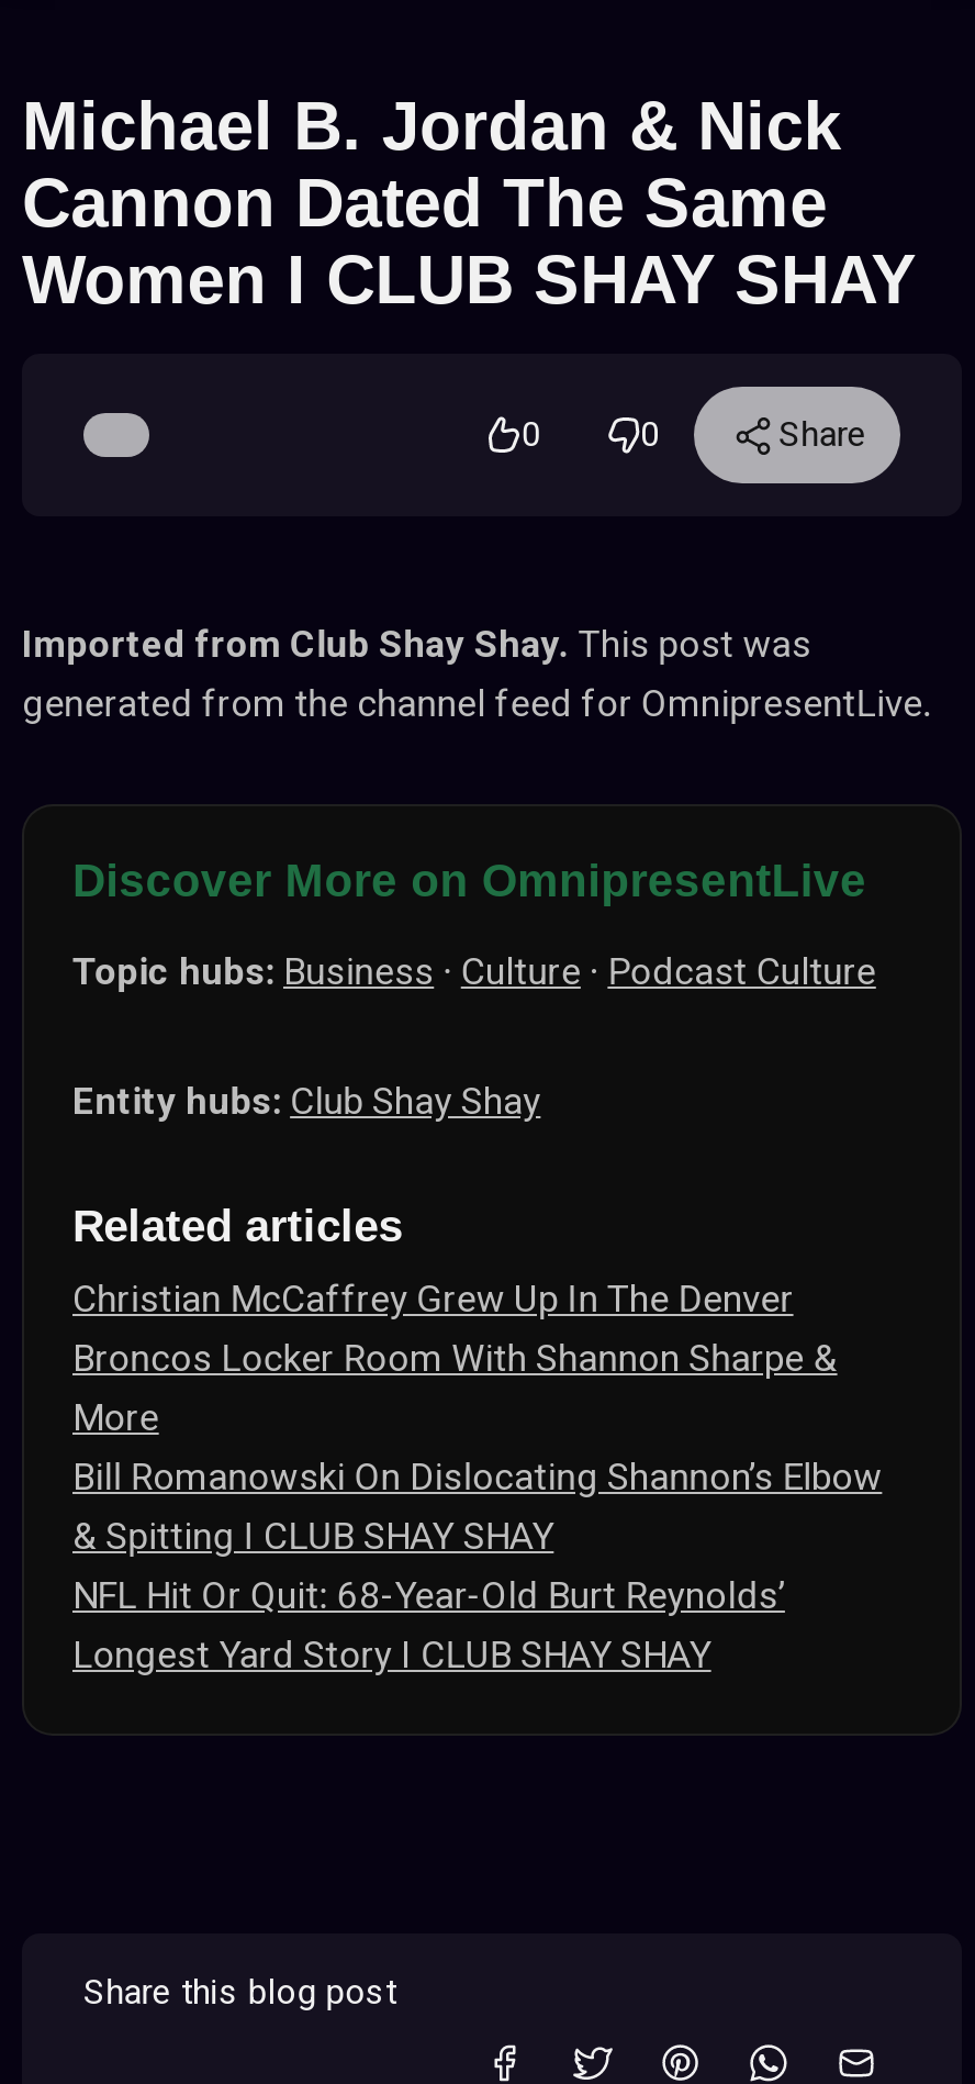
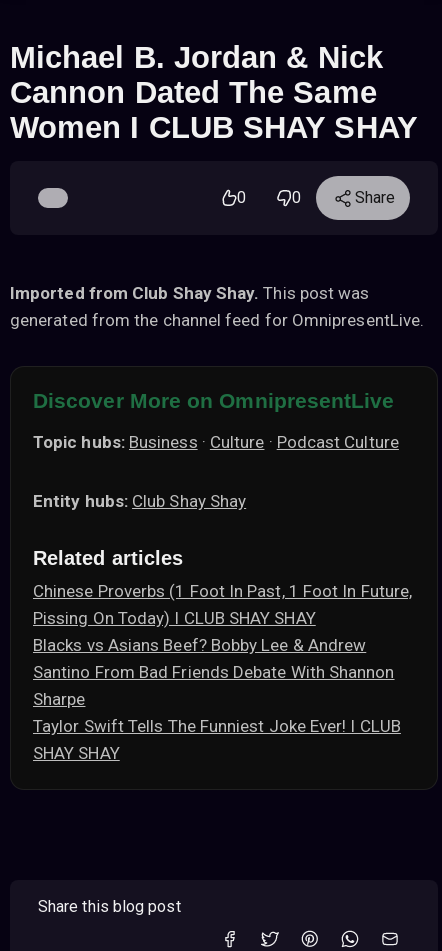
- Christian McCaffrey Grew Up In The Denver
- Broncos Locker Room With Shannon Sharpe &
- More
- Bill Romanowski On Dislocating Shannon’s Elbow
- & Spitting I CLUB SHAY SHAY
- NFL Hit Or Quit: 68-Year-Old Burt Reynolds’
- Longest Yard Story I CLUB SHAY SHAY
+ Chinese Proverbs (1 Foot In Past, 1 Foot In Future,
+ Pissing On Today) I CLUB SHAY SHAY
+ Blacks vs Asians Beef? Bobby Lee & Andrew
+ Santino From Bad Friends Debate With Shannon
+ Sharpe
+ Taylor Swift Tells The Funniest Joke Ever! I CLUB
+ SHAY SHAY
